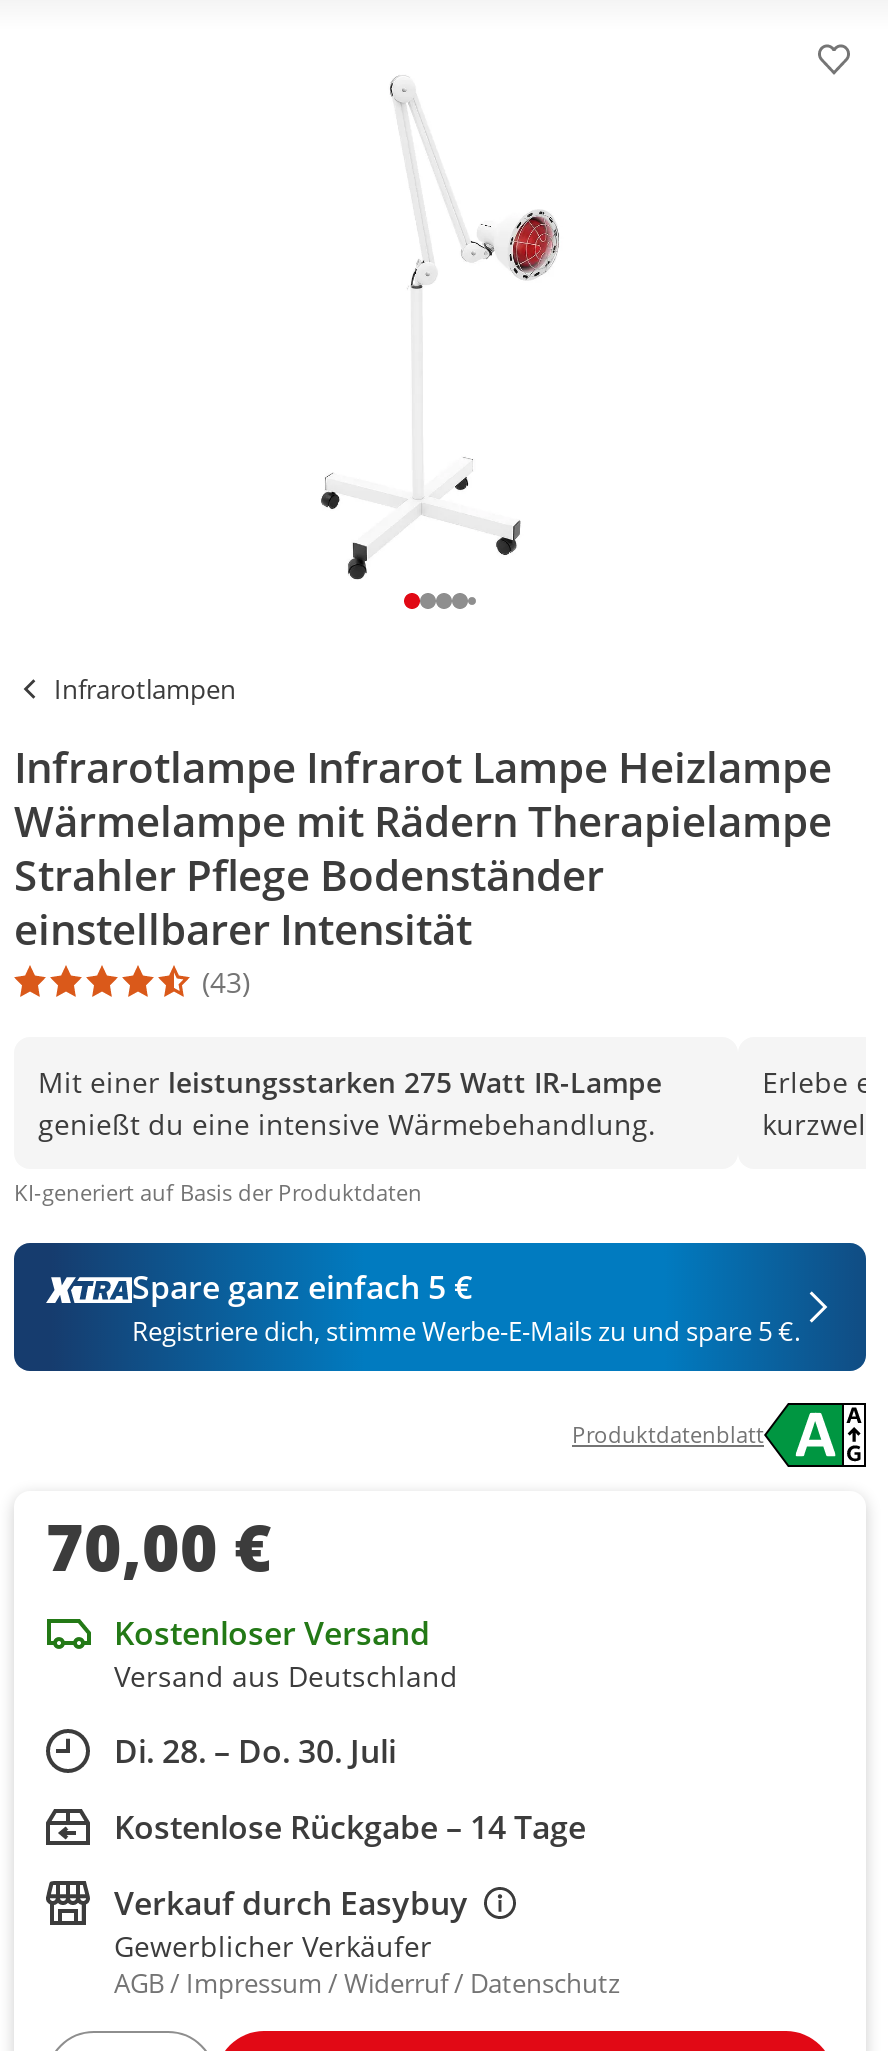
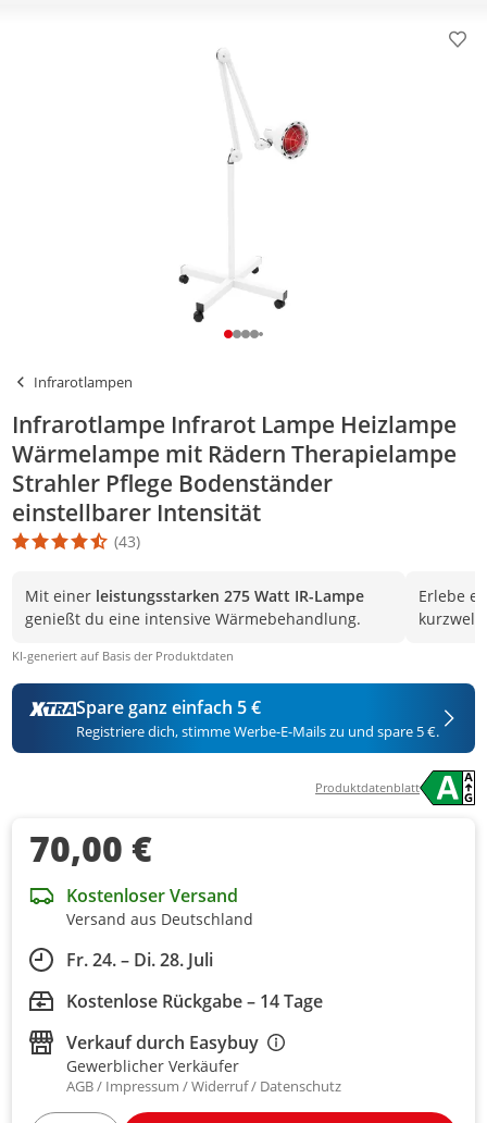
- Di. 28. – Do. 30. Juli
+ Fr. 24. – Di. 28. Juli
